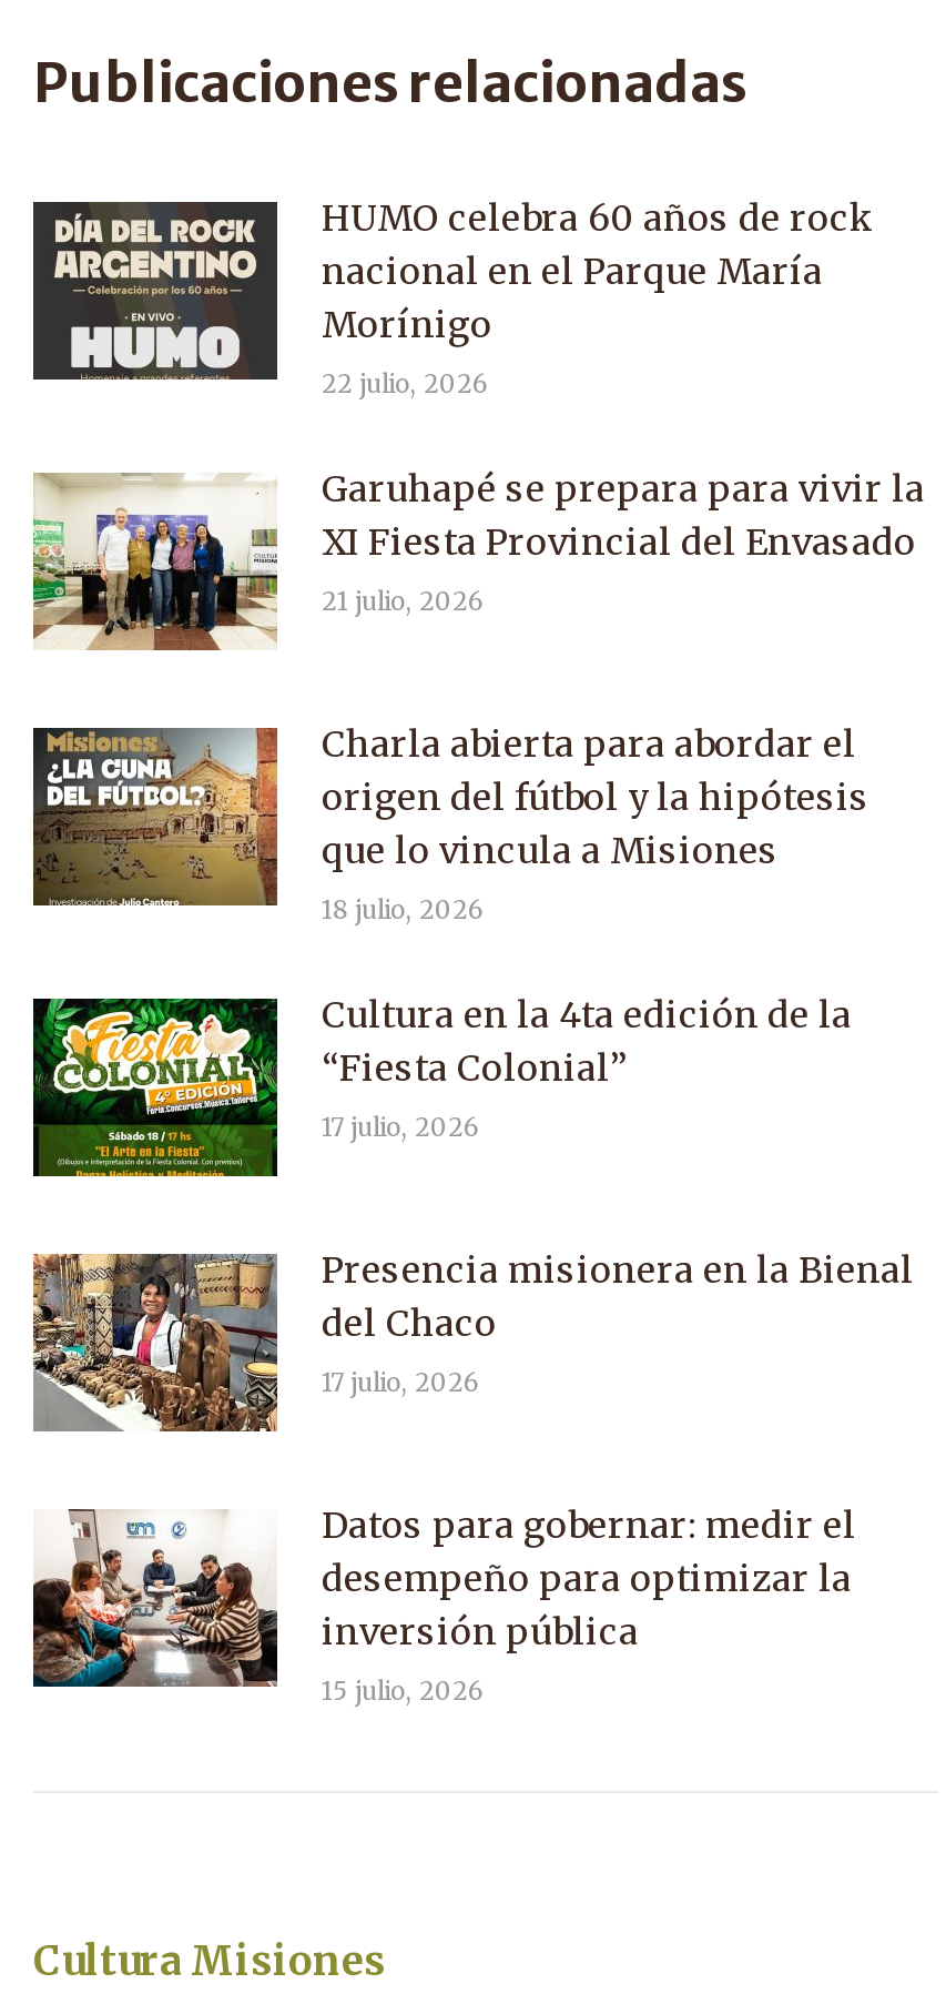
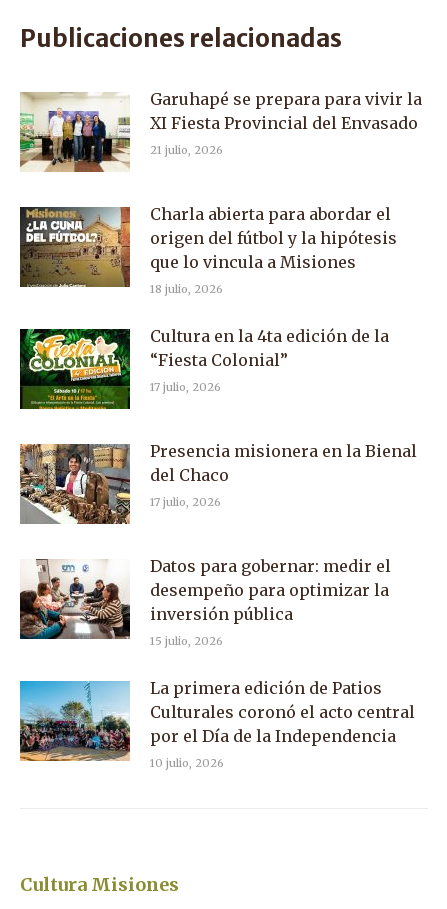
- [image]
- HUMO celebra 60 años de rock
- nacional en el Parque María
- Morínigo
- 22 julio, 2026

moved up: [image] | Garuhapé se prepara para vivir la | XI Fiesta Provincial del Envasado | ... | inversión pública | 15 julio, 2026

+ [image]
+ La primera edición de Patios
+ Culturales coronó el acto central
+ por el Día de la Independencia
+ 10 julio, 2026
